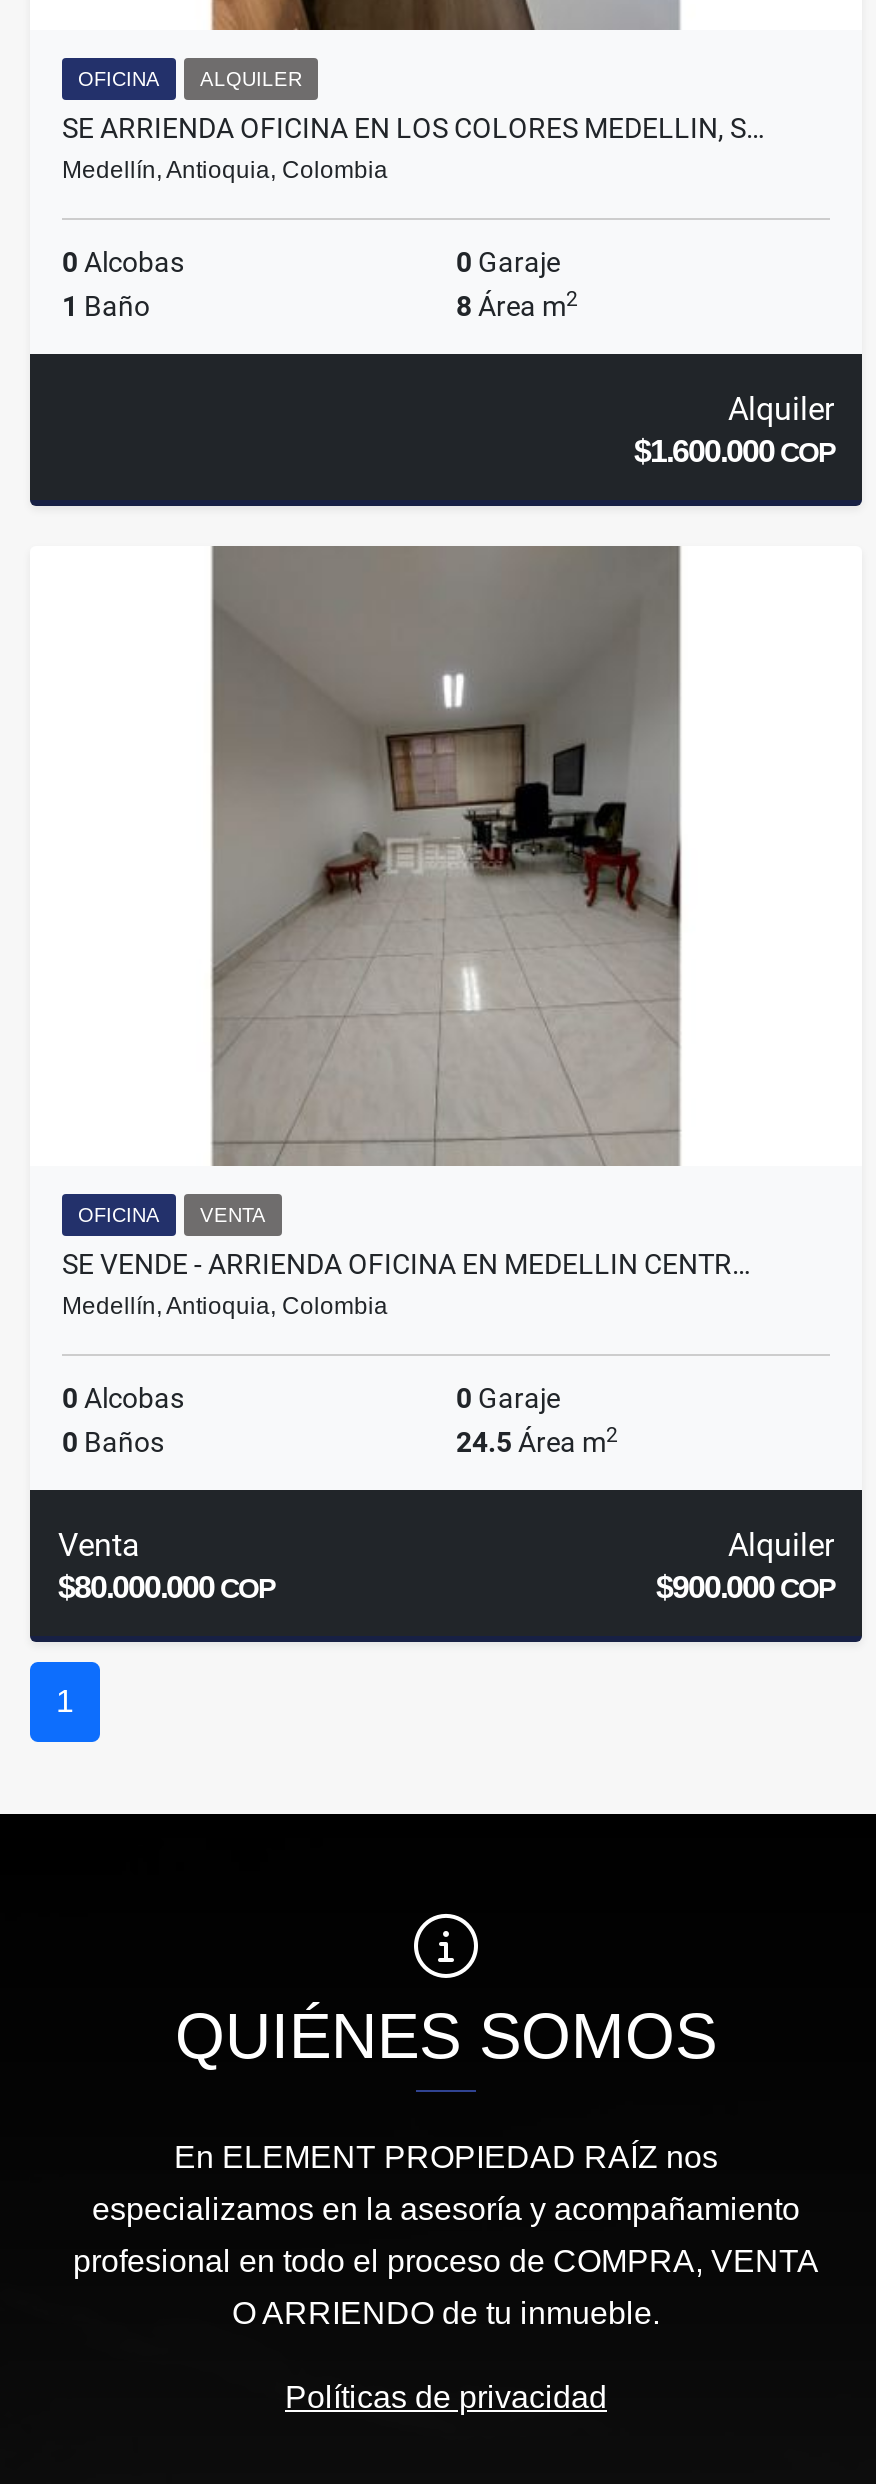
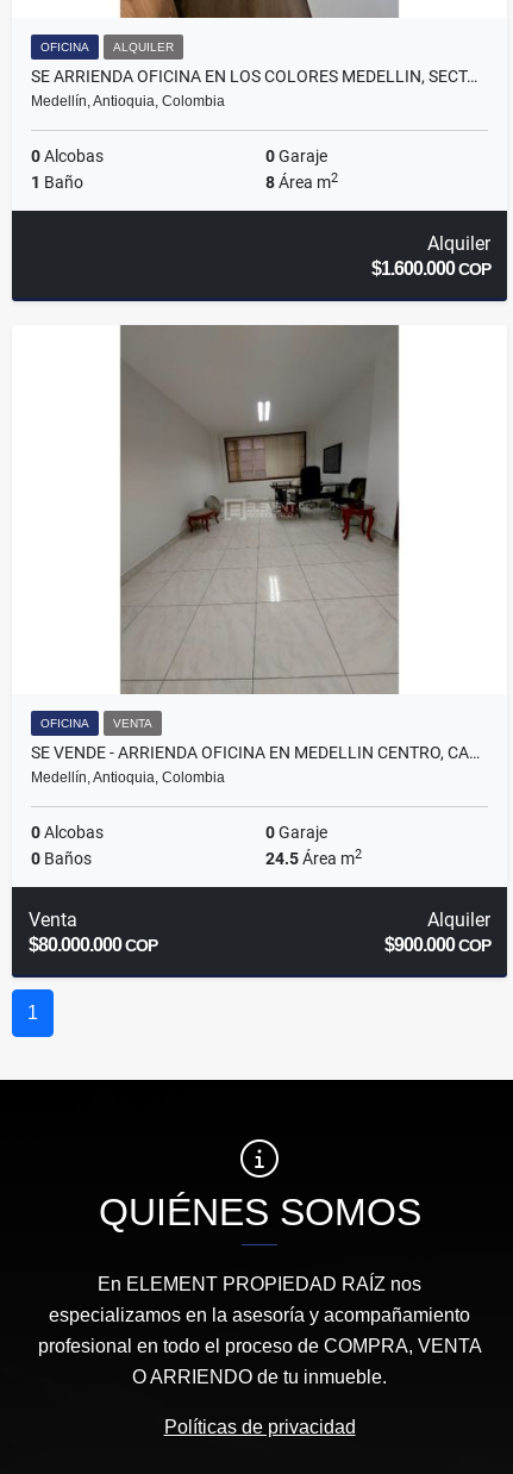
- SE ARRIENDA OFICINA EN LOS COLORES MEDELLIN, S…
+ SE ARRIENDA OFICINA EN LOS COLORES MEDELLIN, SECT…

- SE VENDE - ARRIENDA OFICINA EN MEDELLIN CENTR…
+ SE VENDE - ARRIENDA OFICINA EN MEDELLIN CENTRO, CA…
